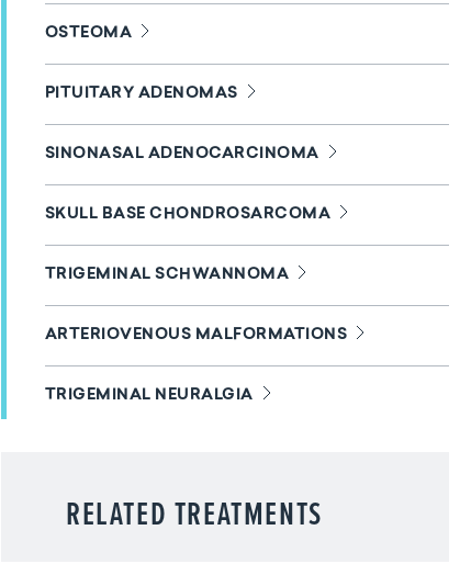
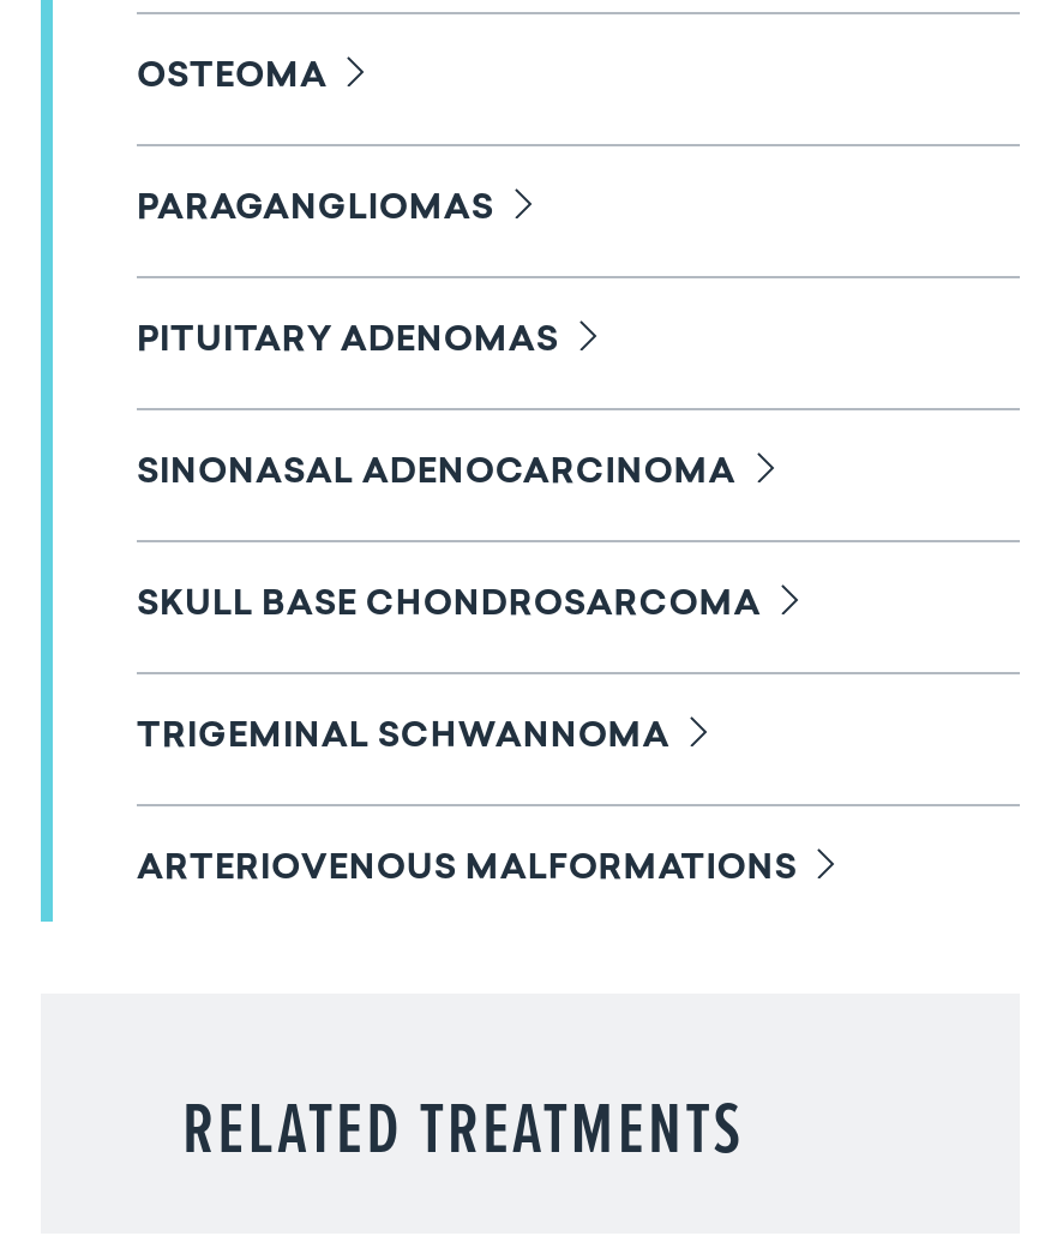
+ PARAGANGLIOMAS

moved down: PITUITARY ADENOMAS | SINONASAL ADENOCARCINOMA | SKULL BASE CHONDROSARCOMA | TRIGEMINAL SCHWANNOMA | ARTERIOVENOUS MALFORMATIONS

- TRIGEMINAL NEURALGIA
